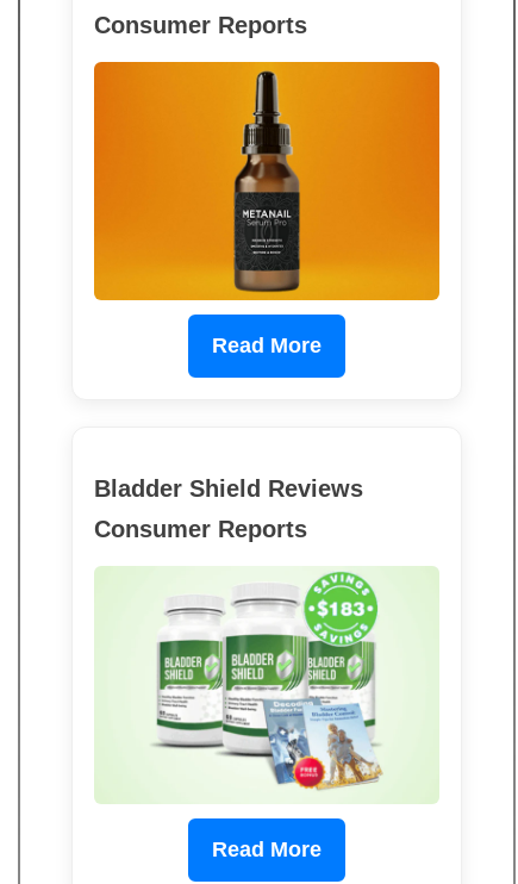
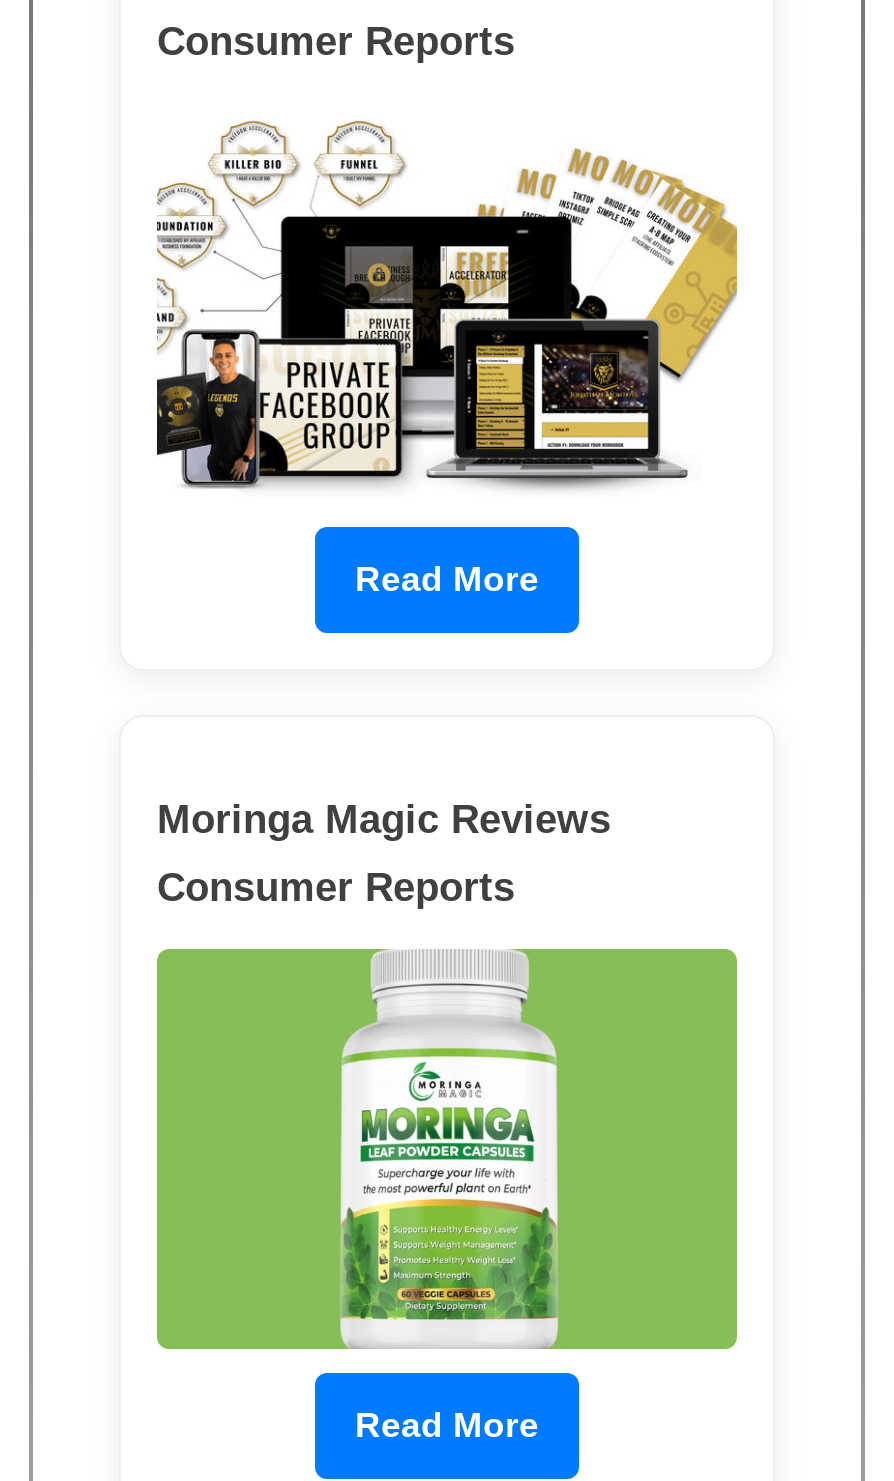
- [image]
+ [image]

- Bladder Shield Reviews
+ Moringa Magic Reviews

- [image]
+ [image]
